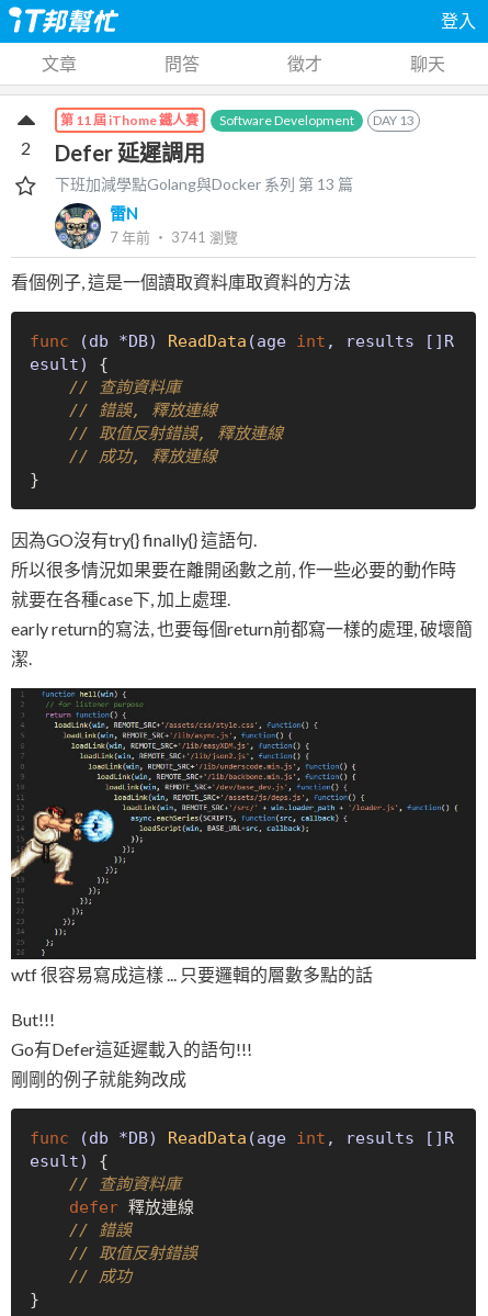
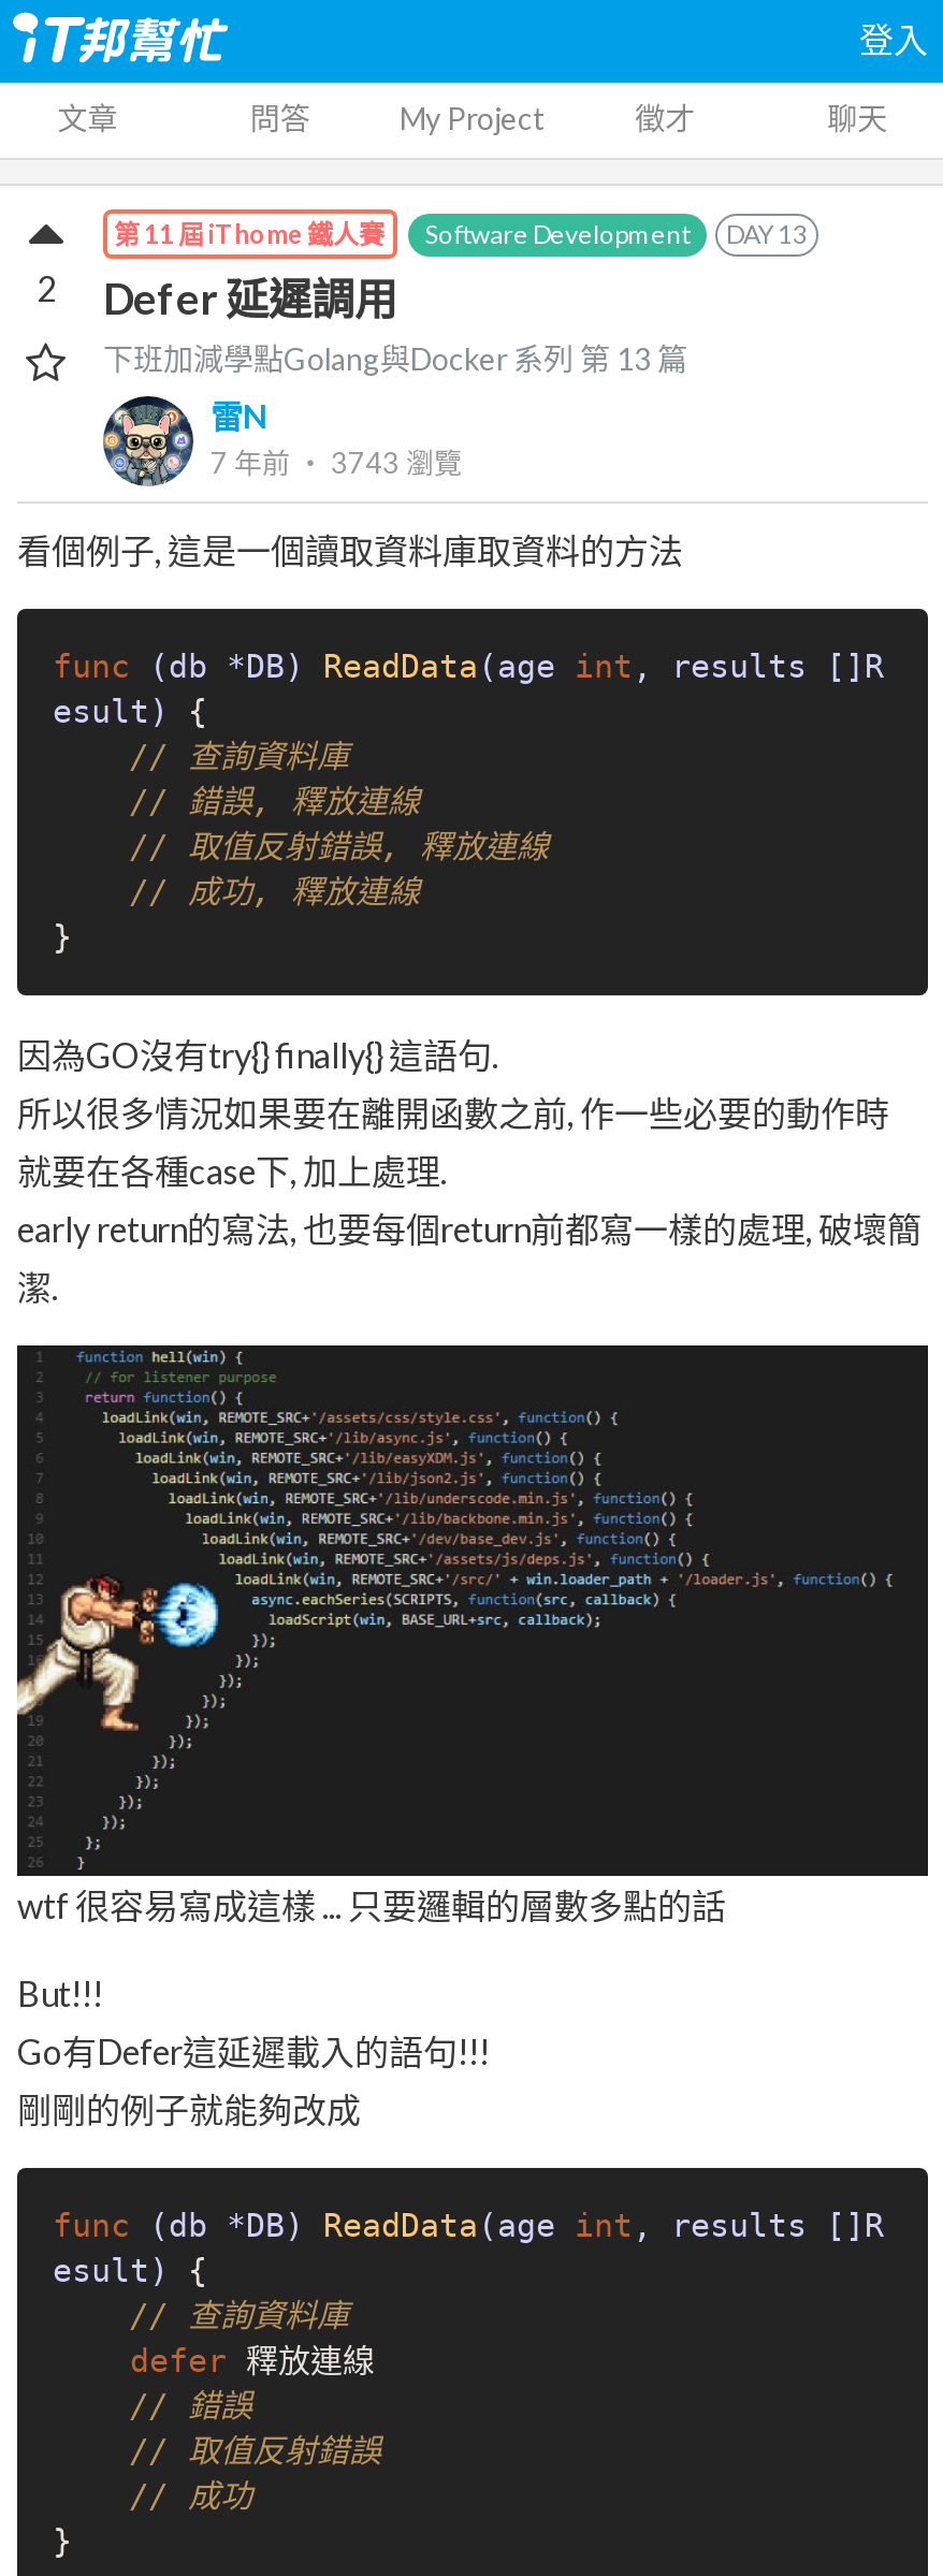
+ My Project

- 7 年前‧ 3741瀏覽
+ 7 年前‧ 3743瀏覽
